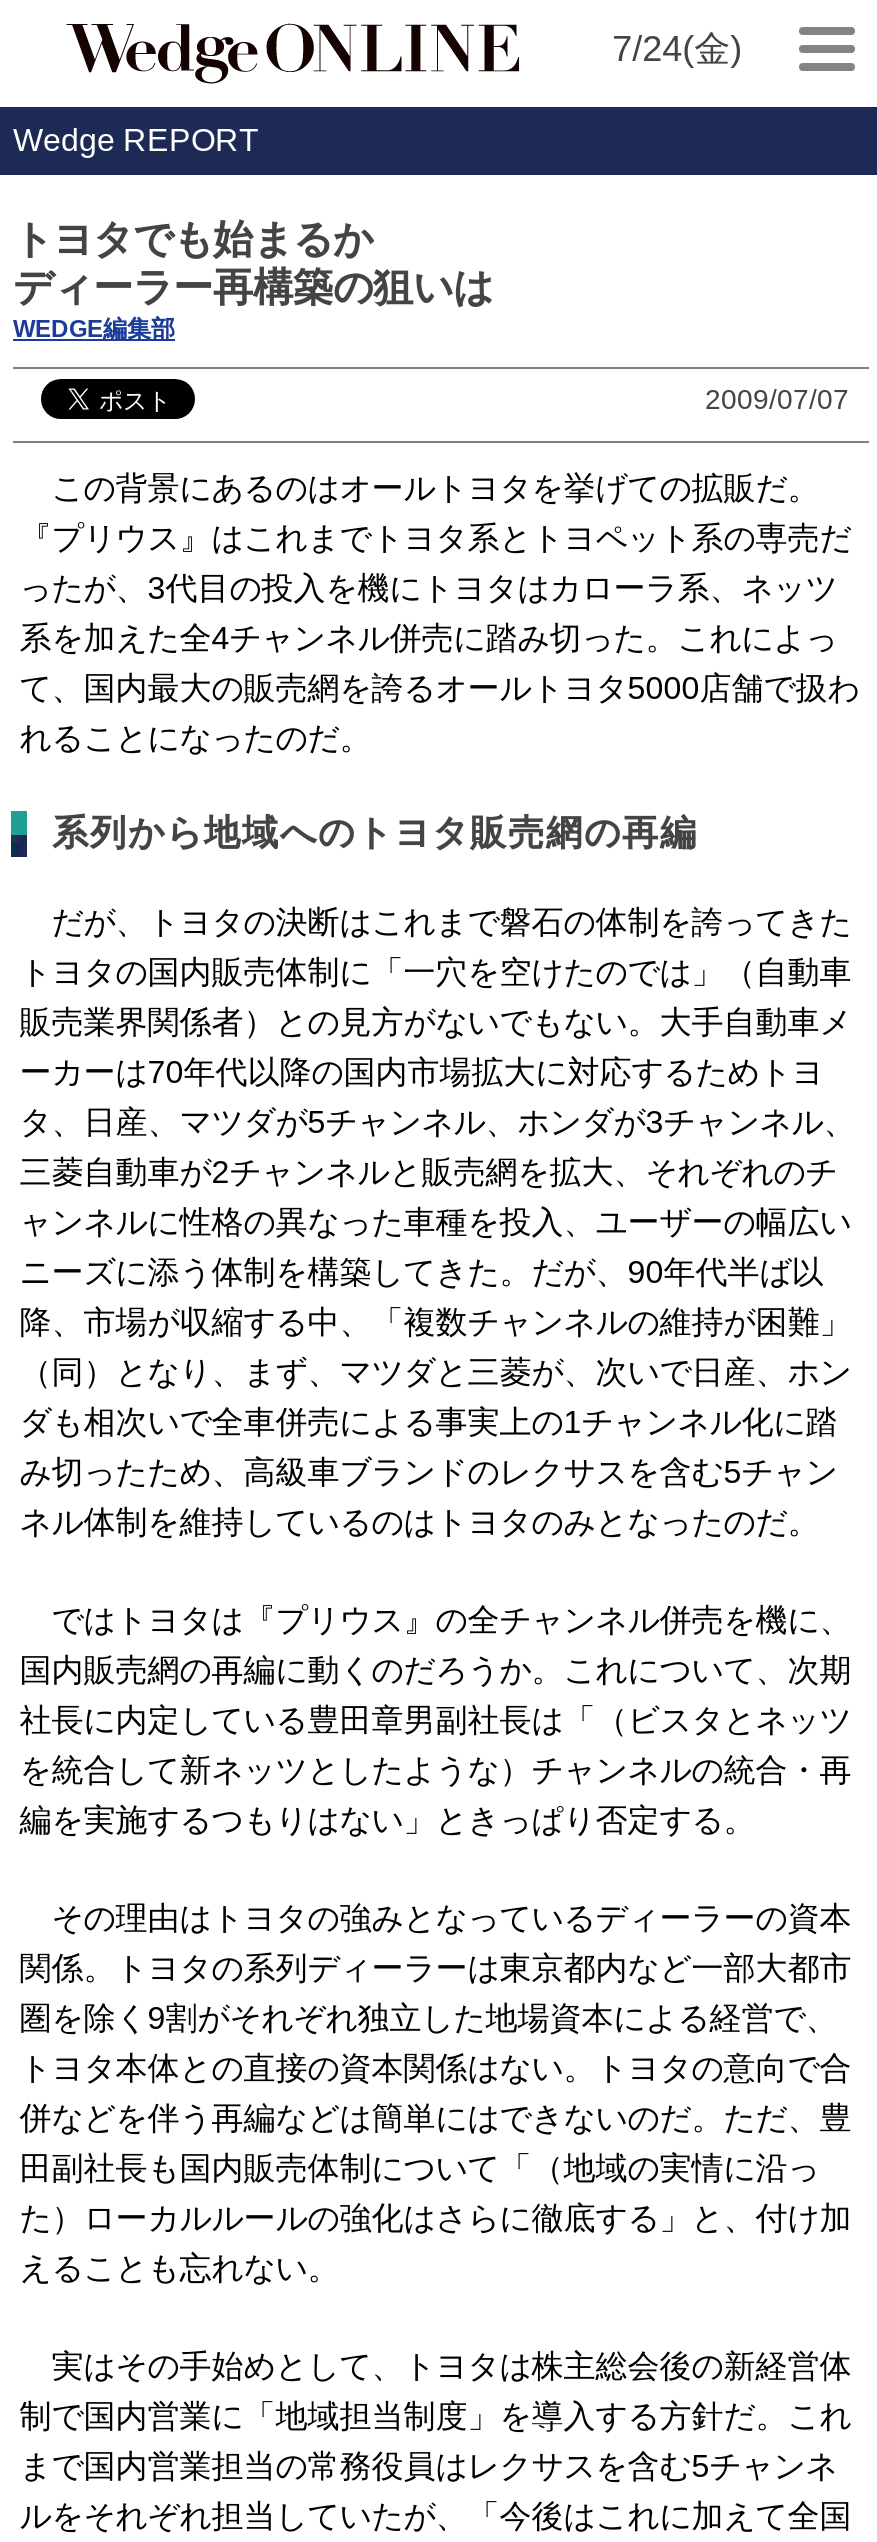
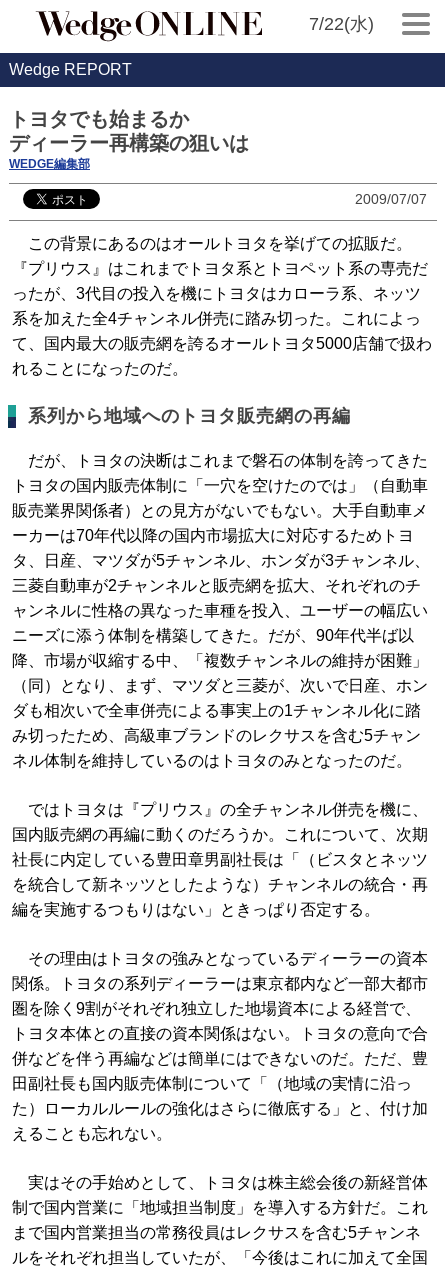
- 7/24(金)
+ 7/22(水)
